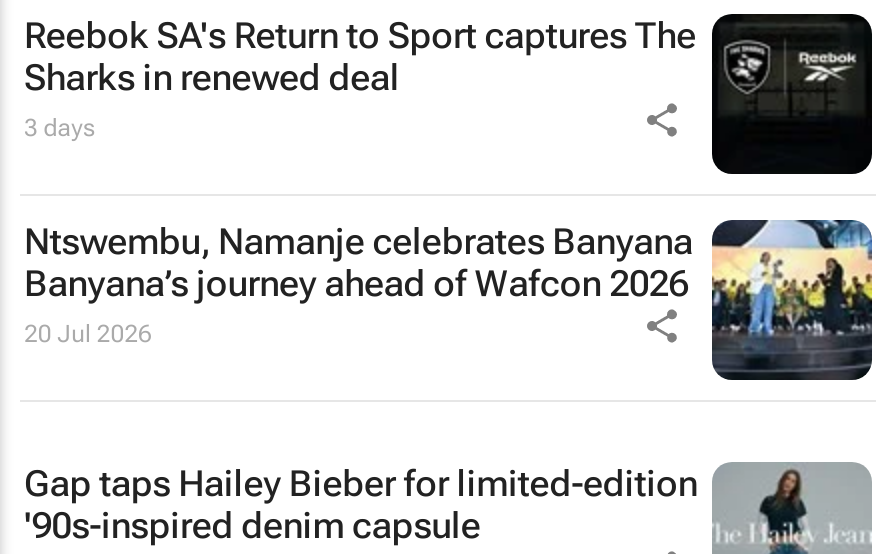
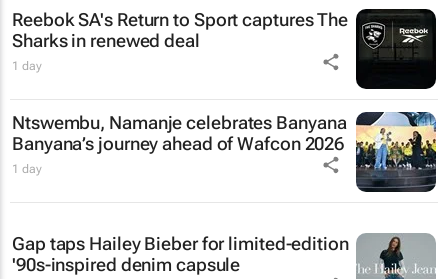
- 3 days
+ 1 day

- 20 Jul 2026
+ 1 day
